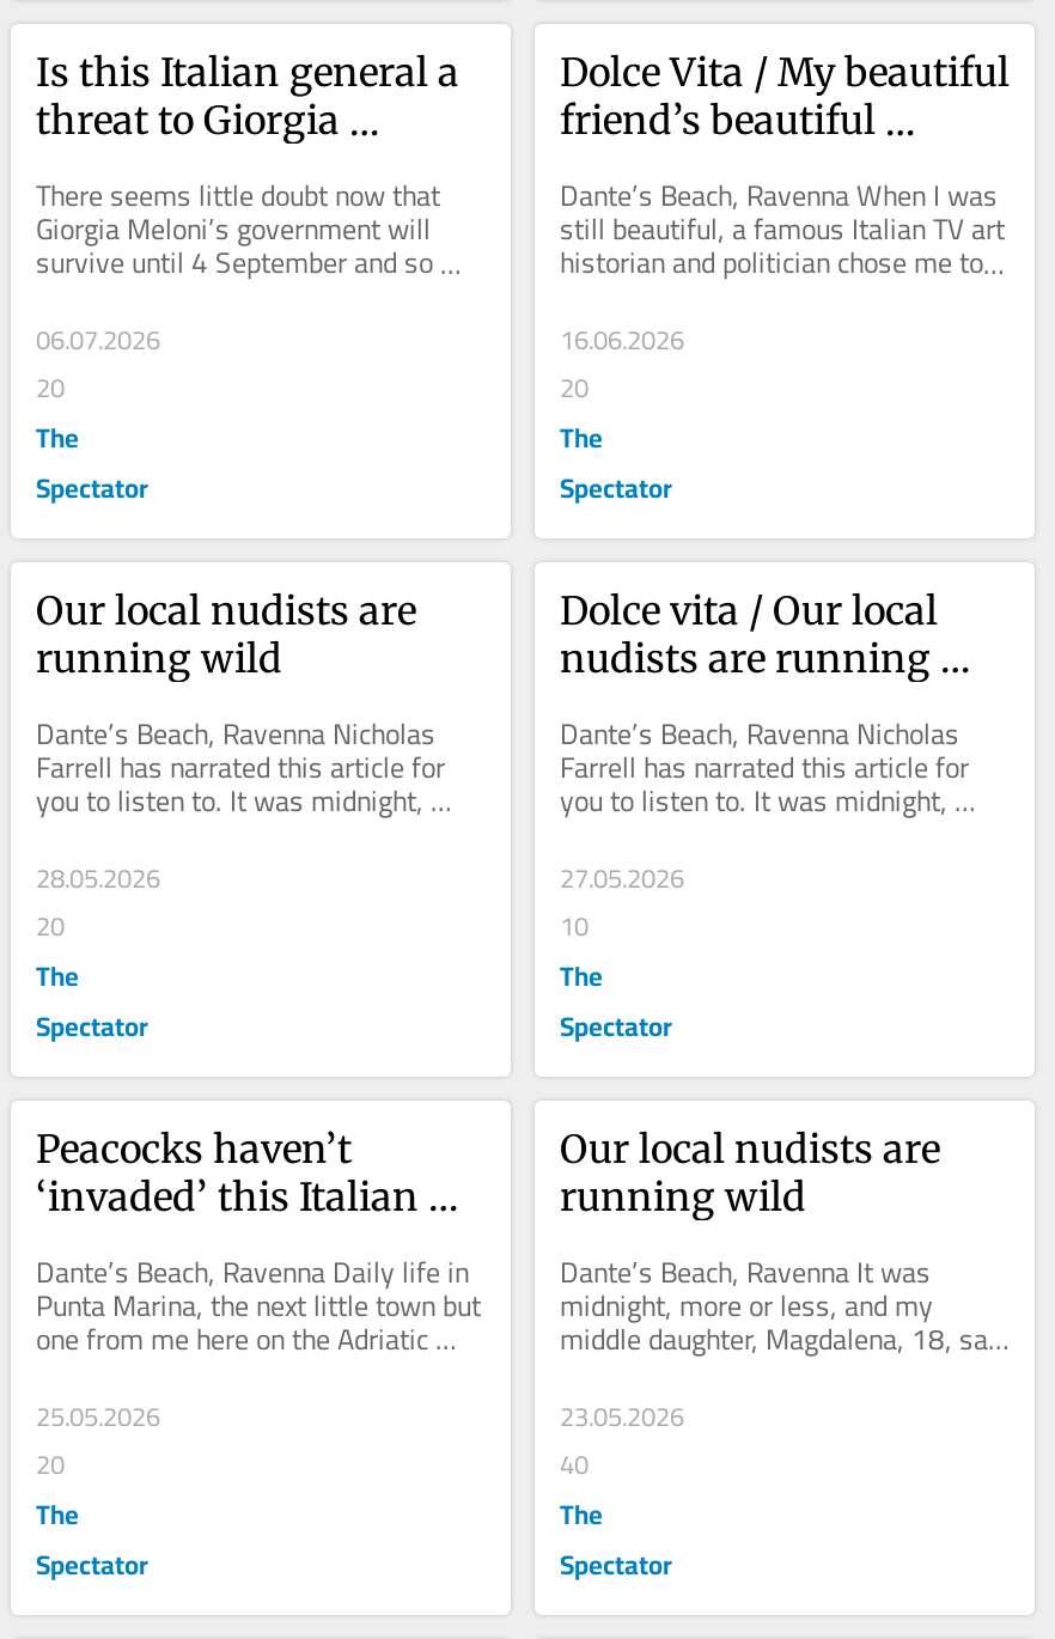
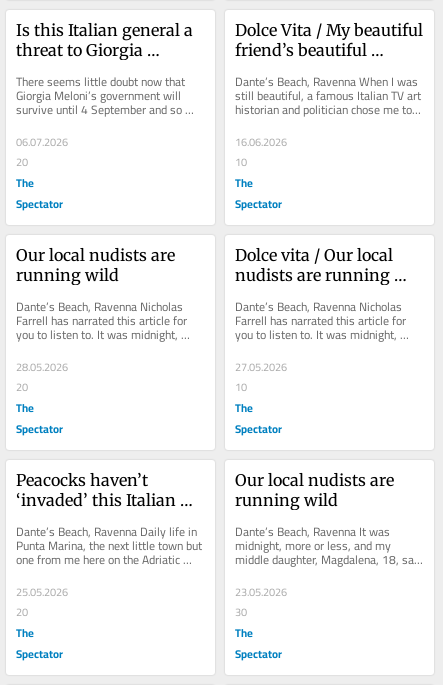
- 20
+ 10

- 40
+ 30
